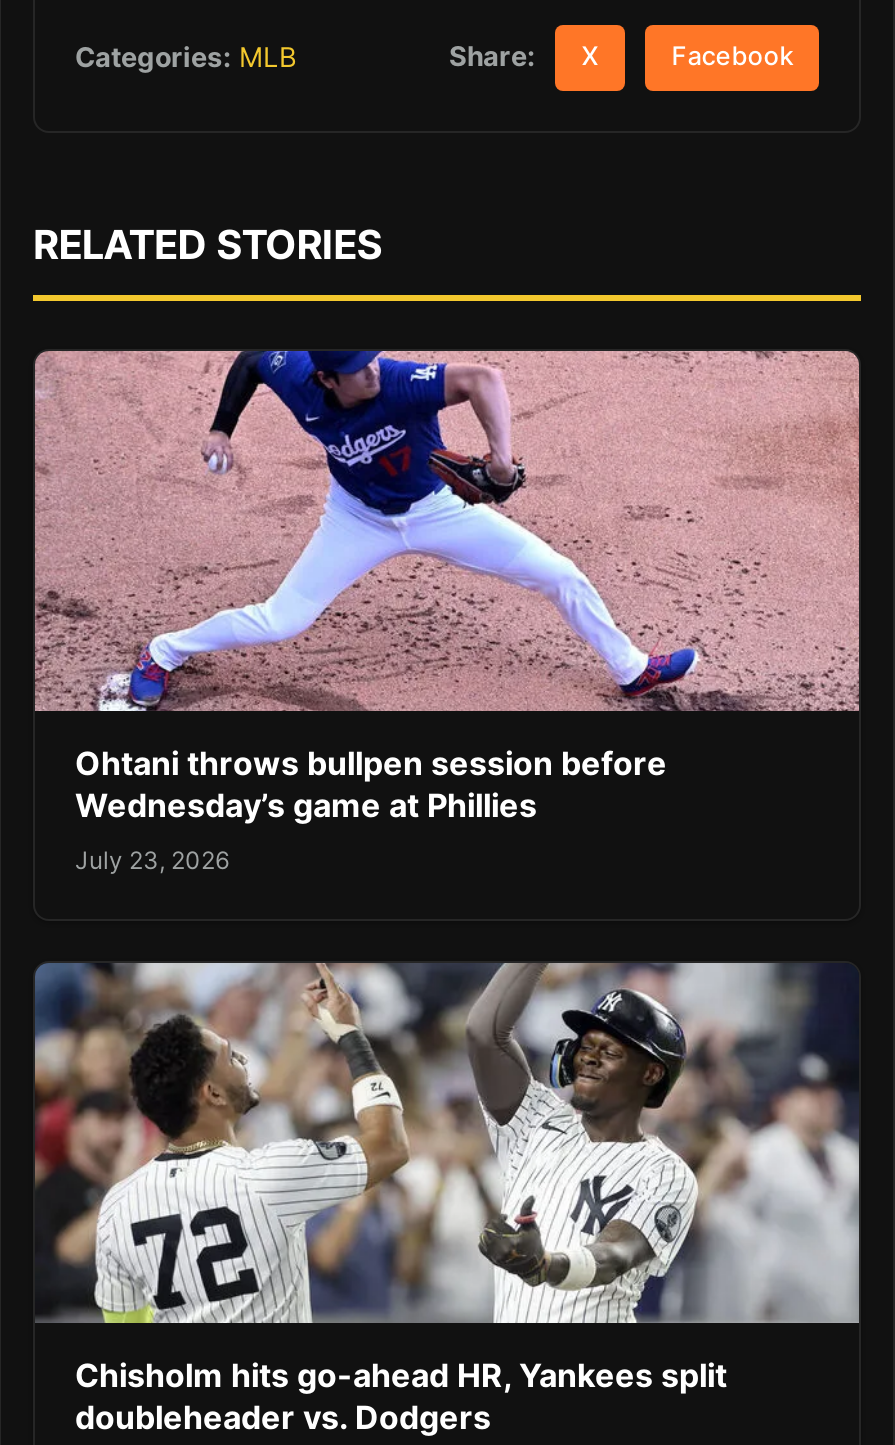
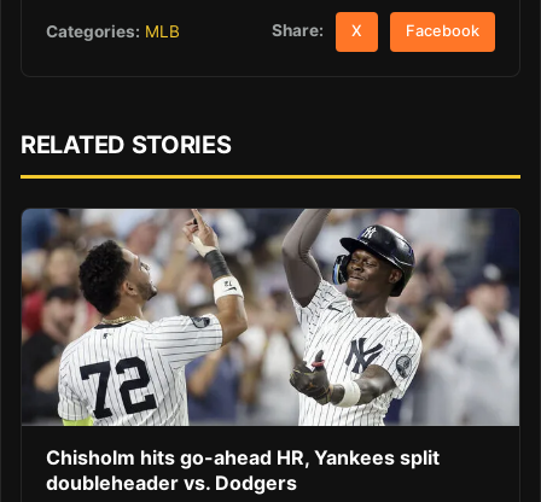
- [image]
- Ohtani throws bullpen session before
- Wednesday’s game at Phillies
- July 23, 2026
